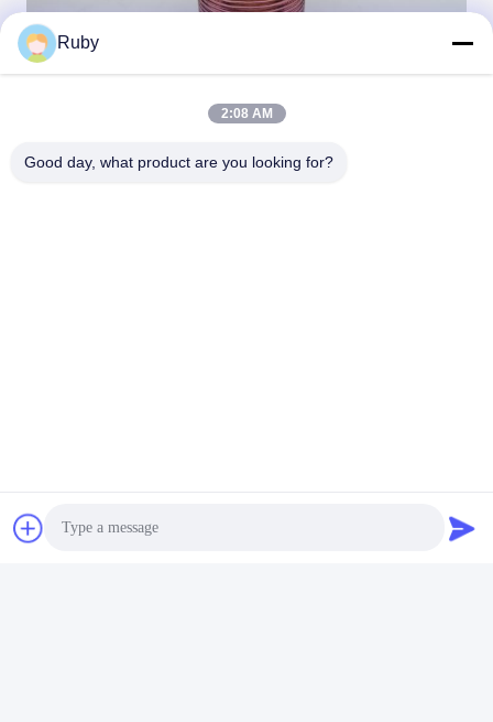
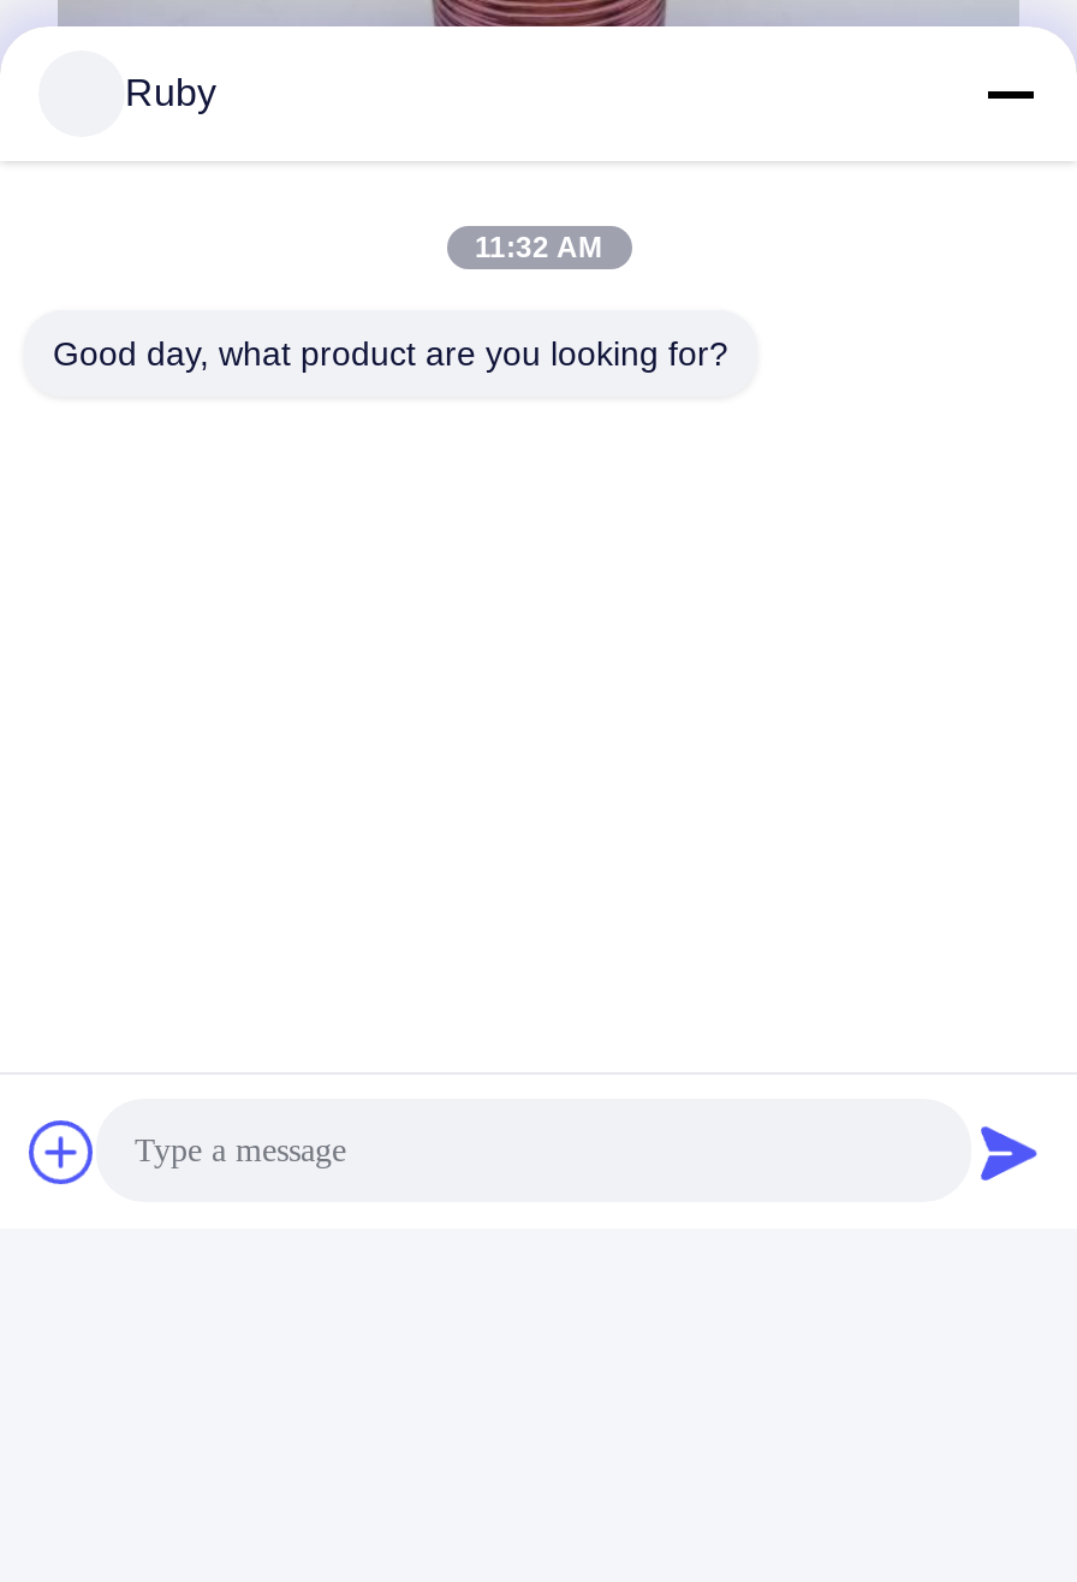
- [image]

- 2:08 AM
+ 11:32 AM
